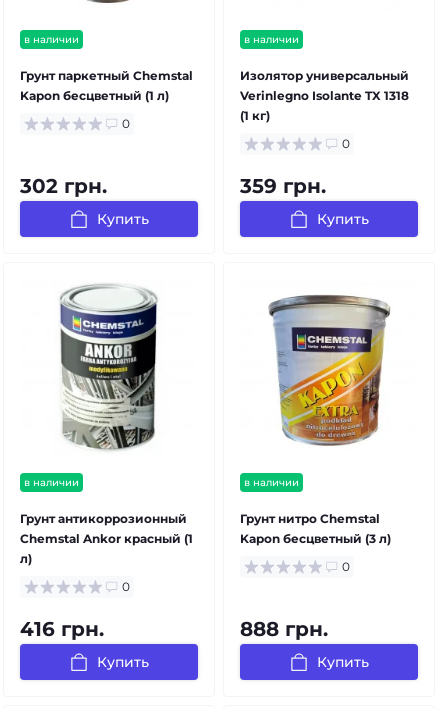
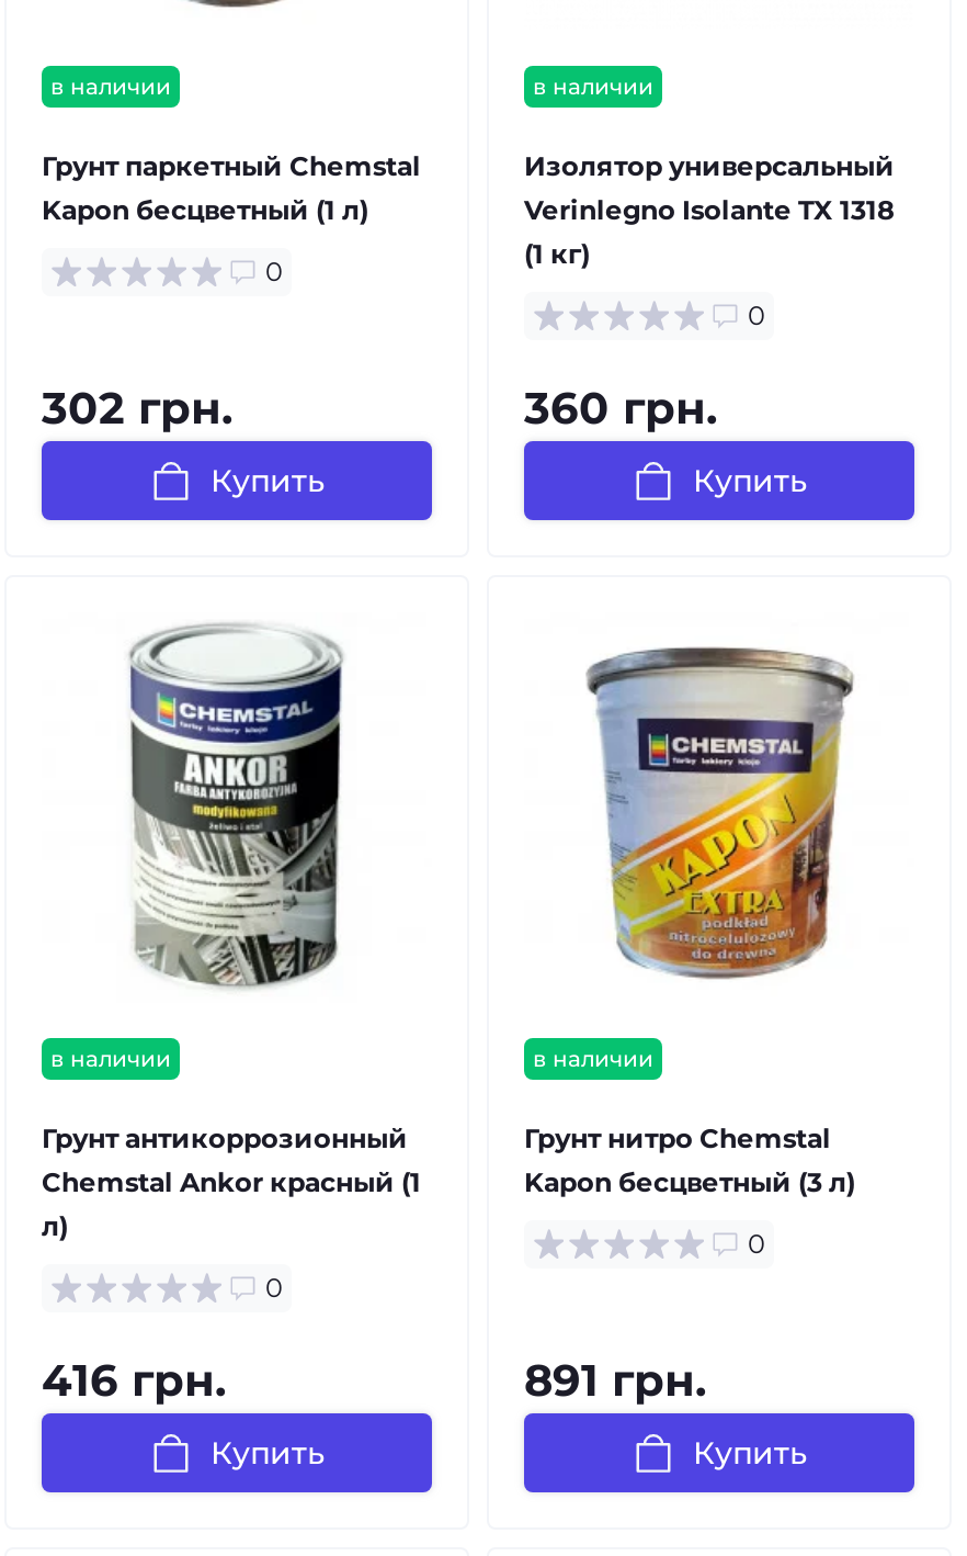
- 359 грн.
+ 360 грн.

- 888 грн.
+ 891 грн.
